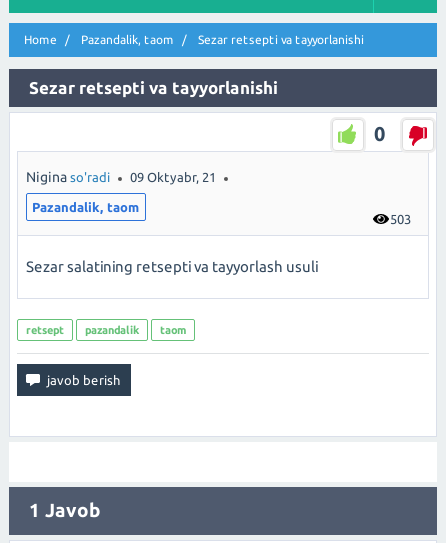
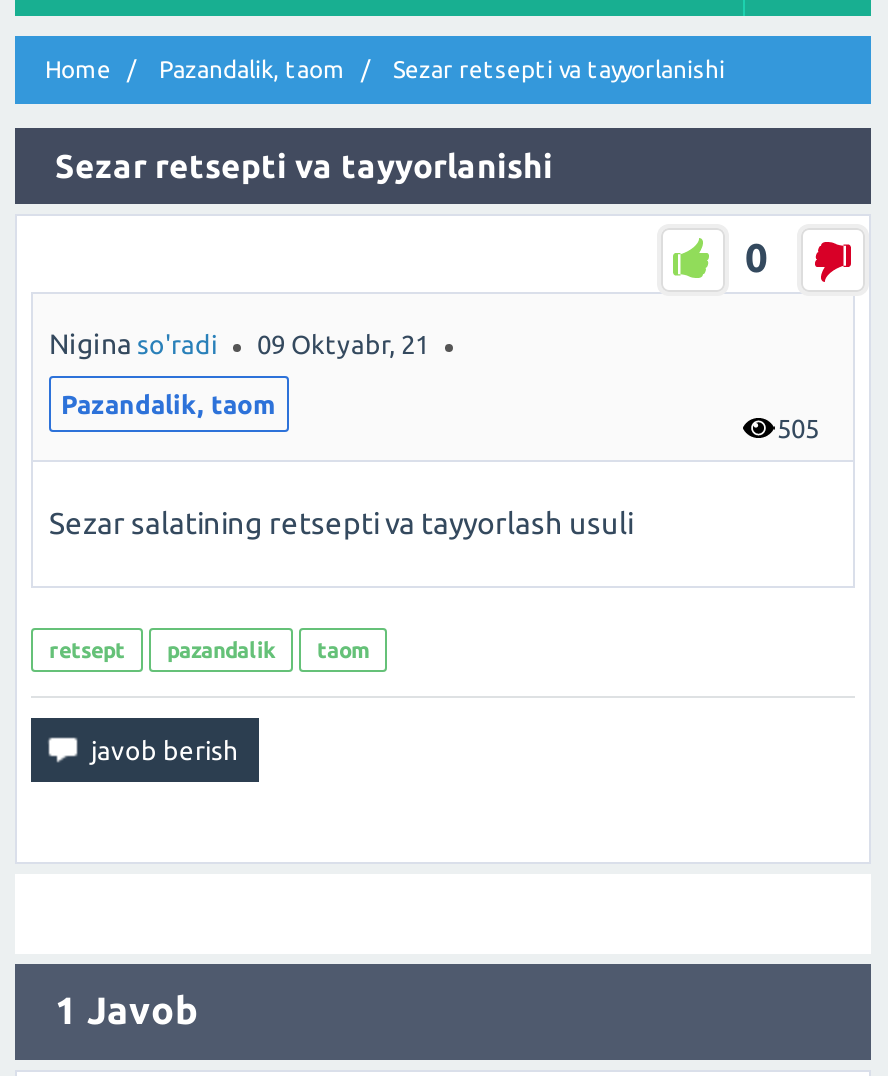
- 503
+ 505
